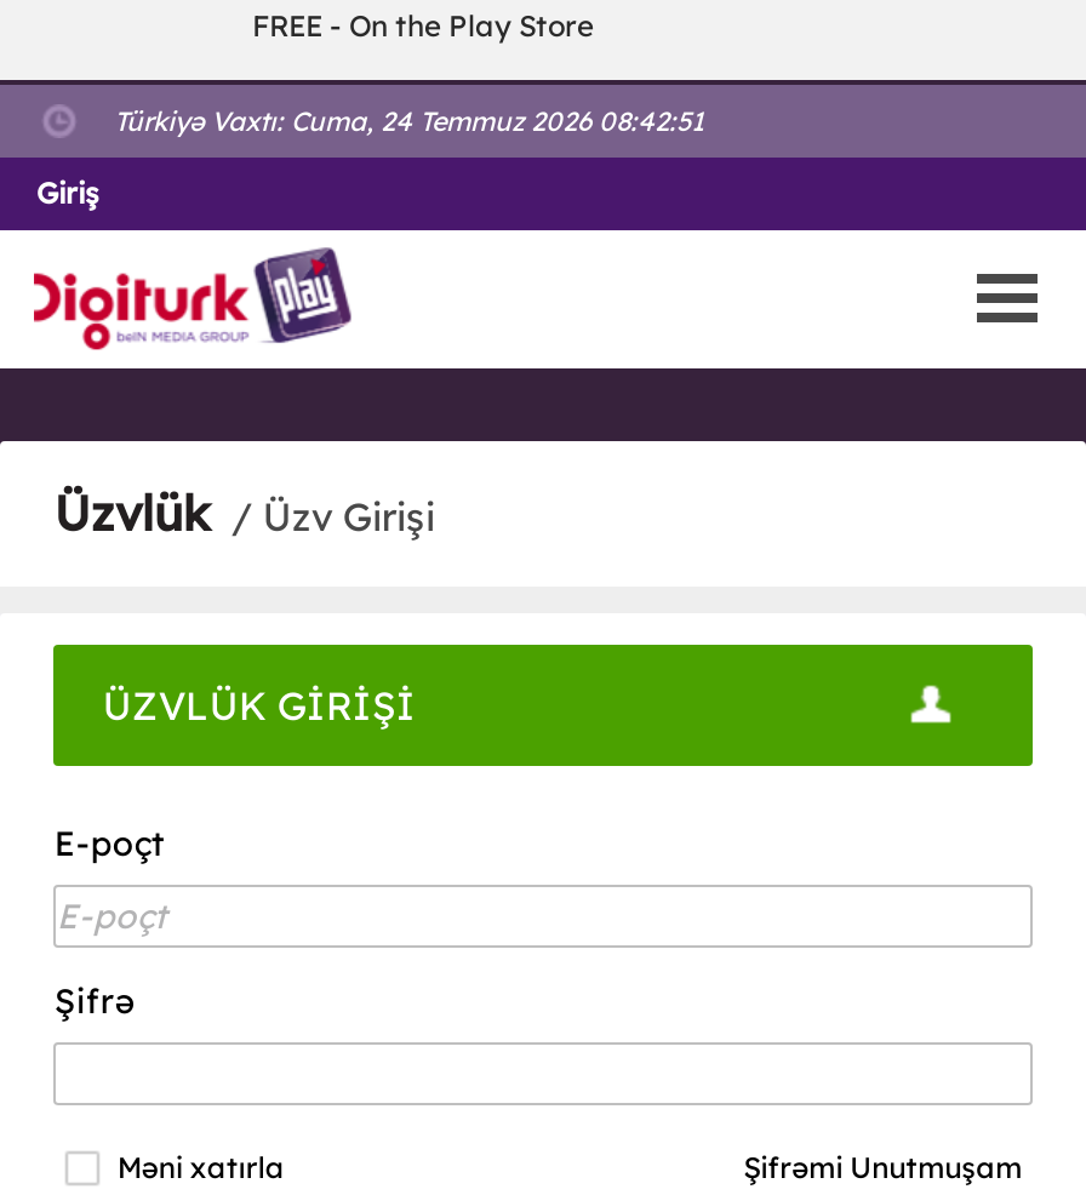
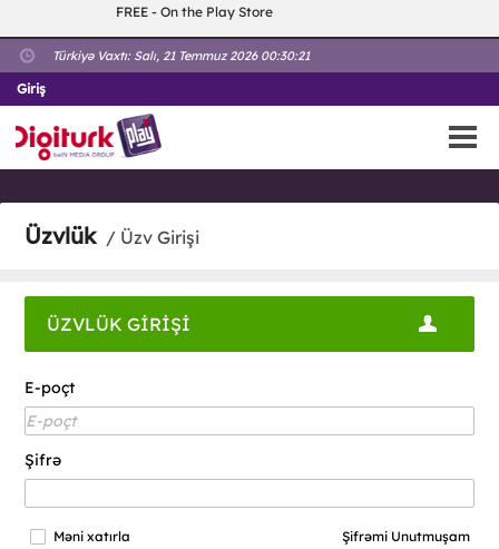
- Türkiyə Vaxtı: Cuma, 24 Temmuz 2026 08:42:51
+ Türkiyə Vaxtı: Salı, 21 Temmuz 2026 00:30:21
